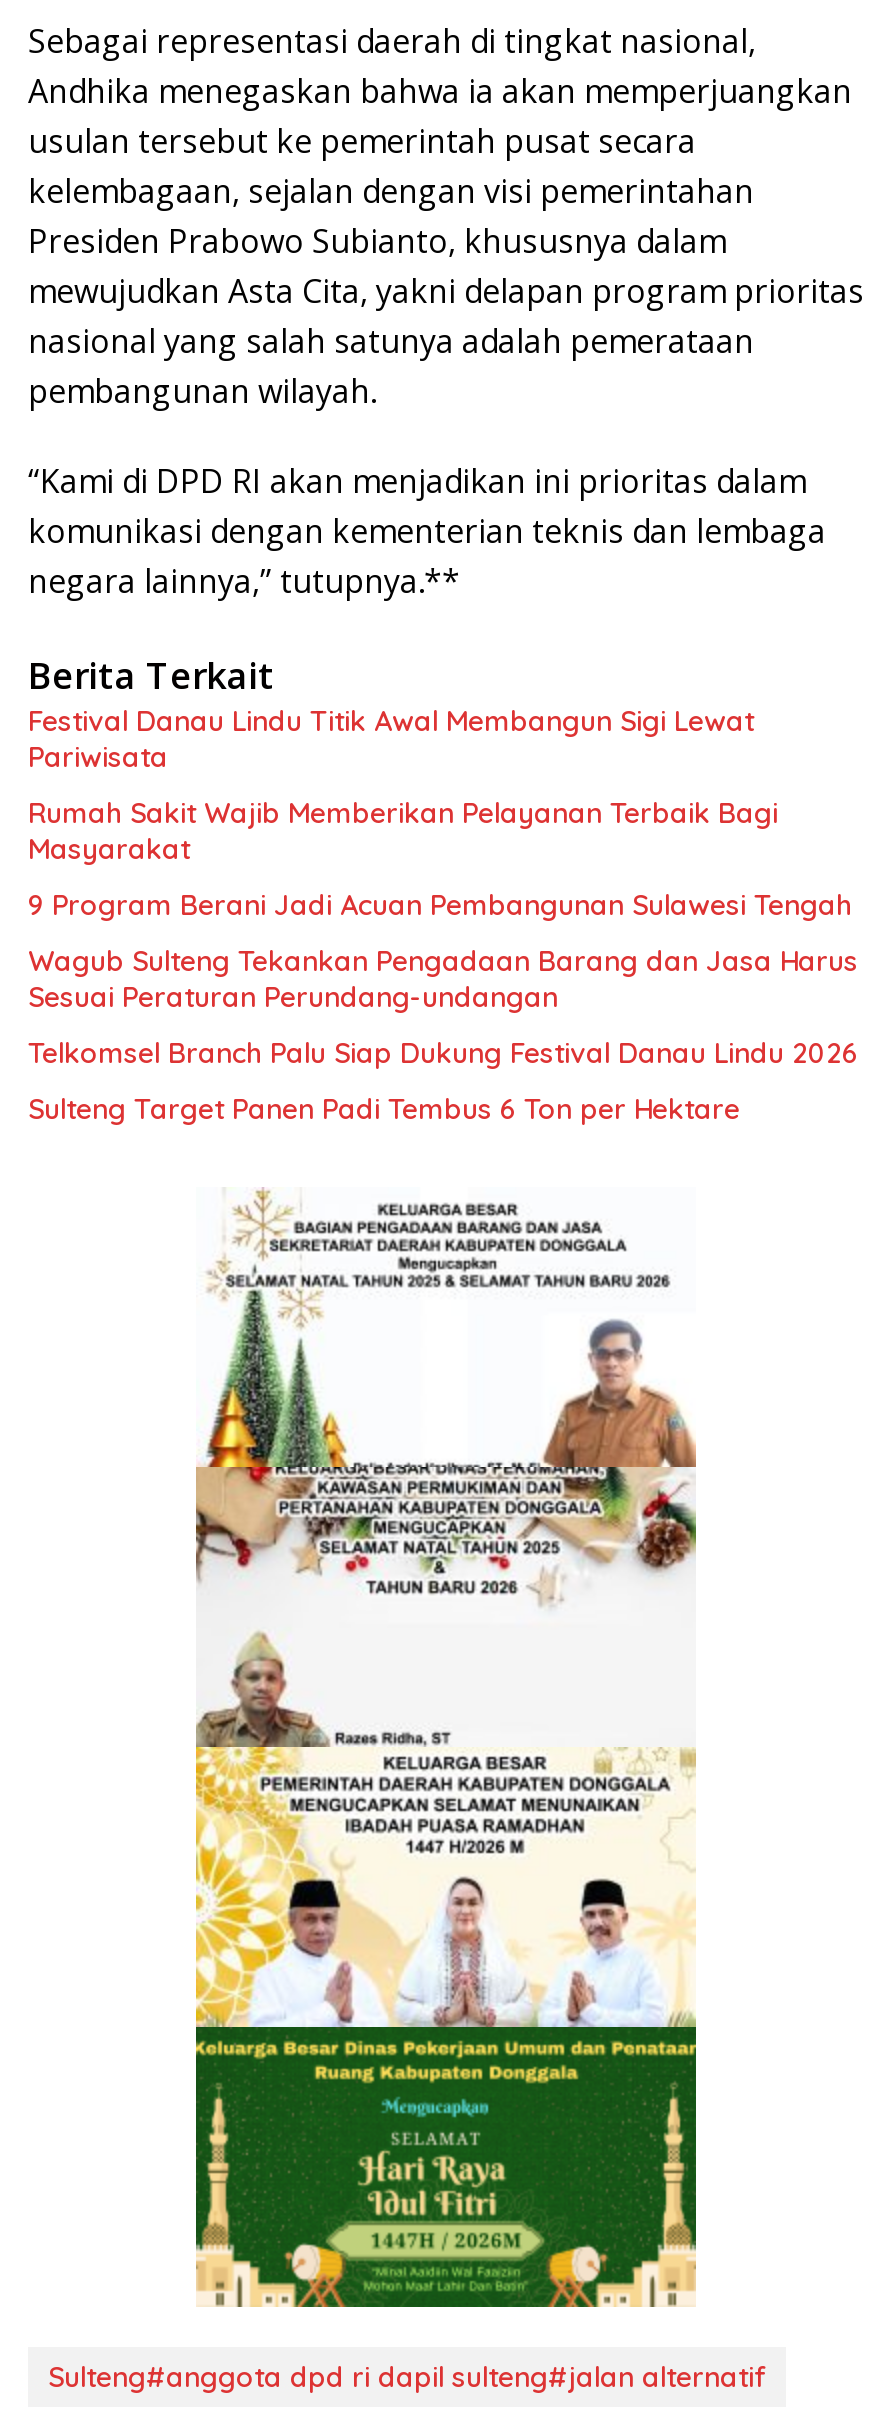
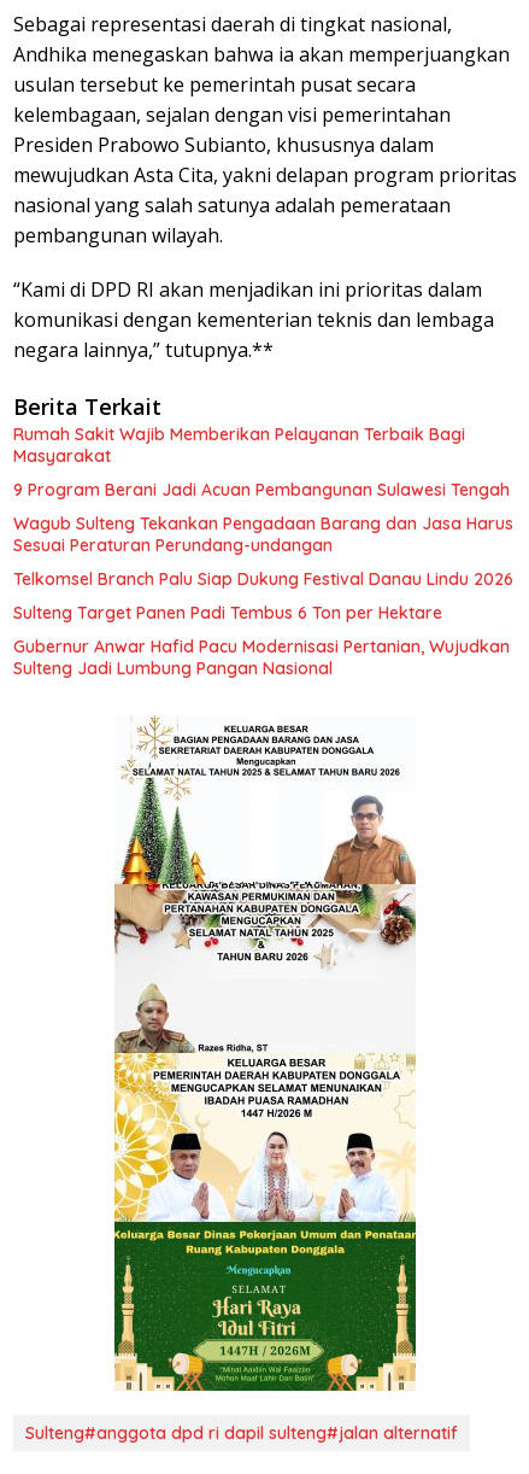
- Festival Danau Lindu Titik Awal Membangun Sigi Lewat
- Pariwisata

moved up: Rumah Sakit Wajib Memberikan Pelayanan Terbaik Bagi | Masyarakat | 9 Program Berani Jadi Acuan Pembangunan Sulawesi Tengah | Wagub Sulteng Tekankan Pengadaan Barang dan Jasa Harus | Sesuai Peraturan Perundang-undangan | Telkomsel Branch Palu Siap Dukung Festival Danau Lindu 2026 | Sulteng Target Panen Padi Tembus 6 Ton per Hektare

+ Gubernur Anwar Hafid Pacu Modernisasi Pertanian, Wujudkan
+ Sulteng Jadi Lumbung Pangan Nasional
